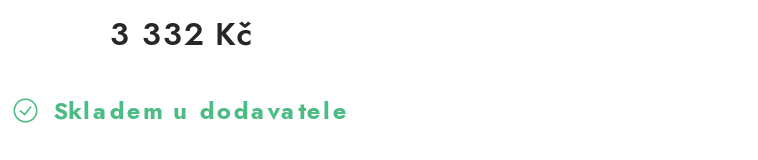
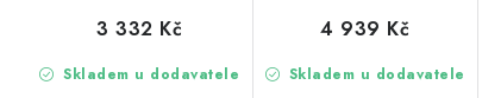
+ 4 939 Kč

+ Skladem u dodavatele
